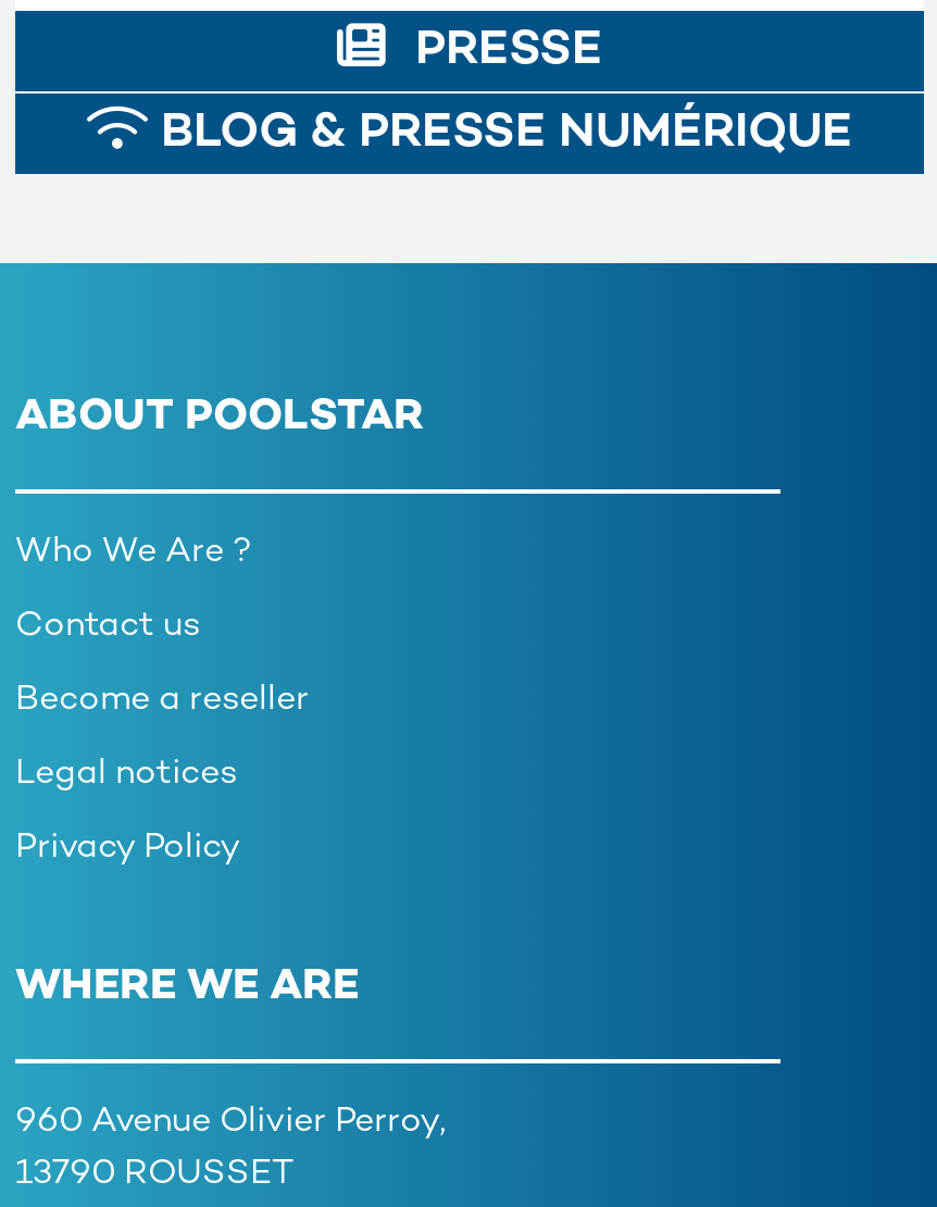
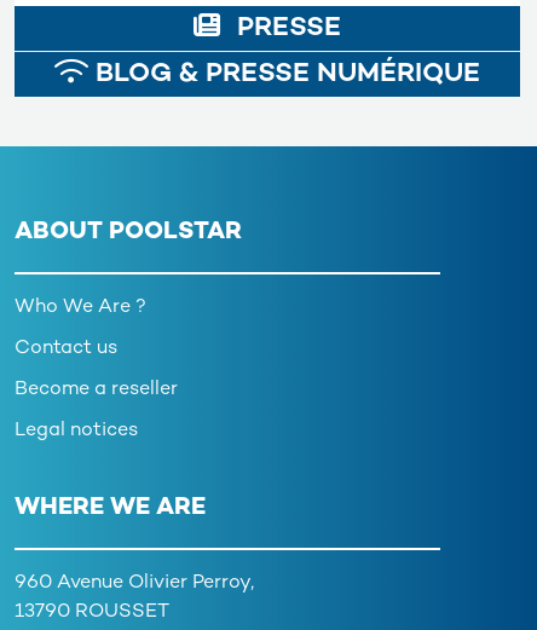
- Privacy Policy
